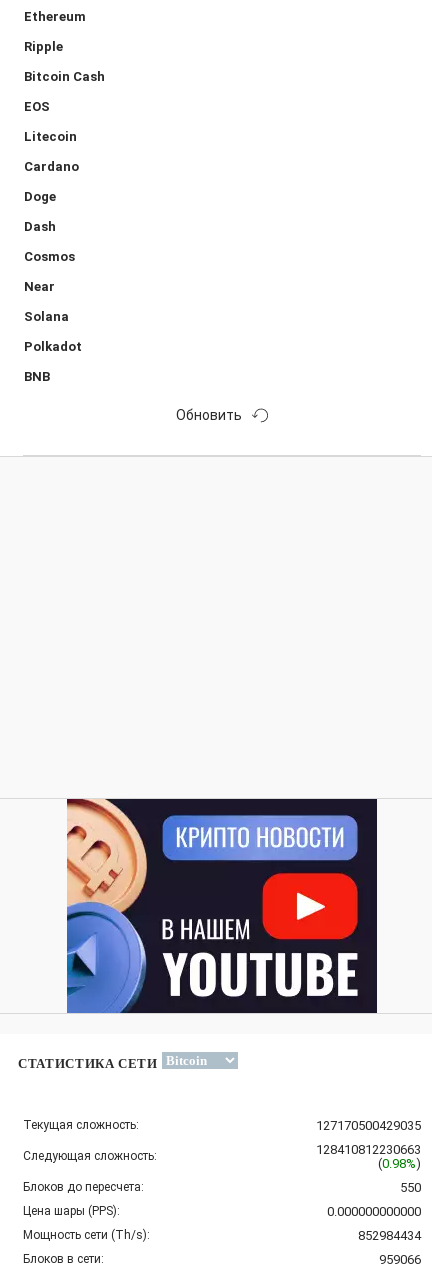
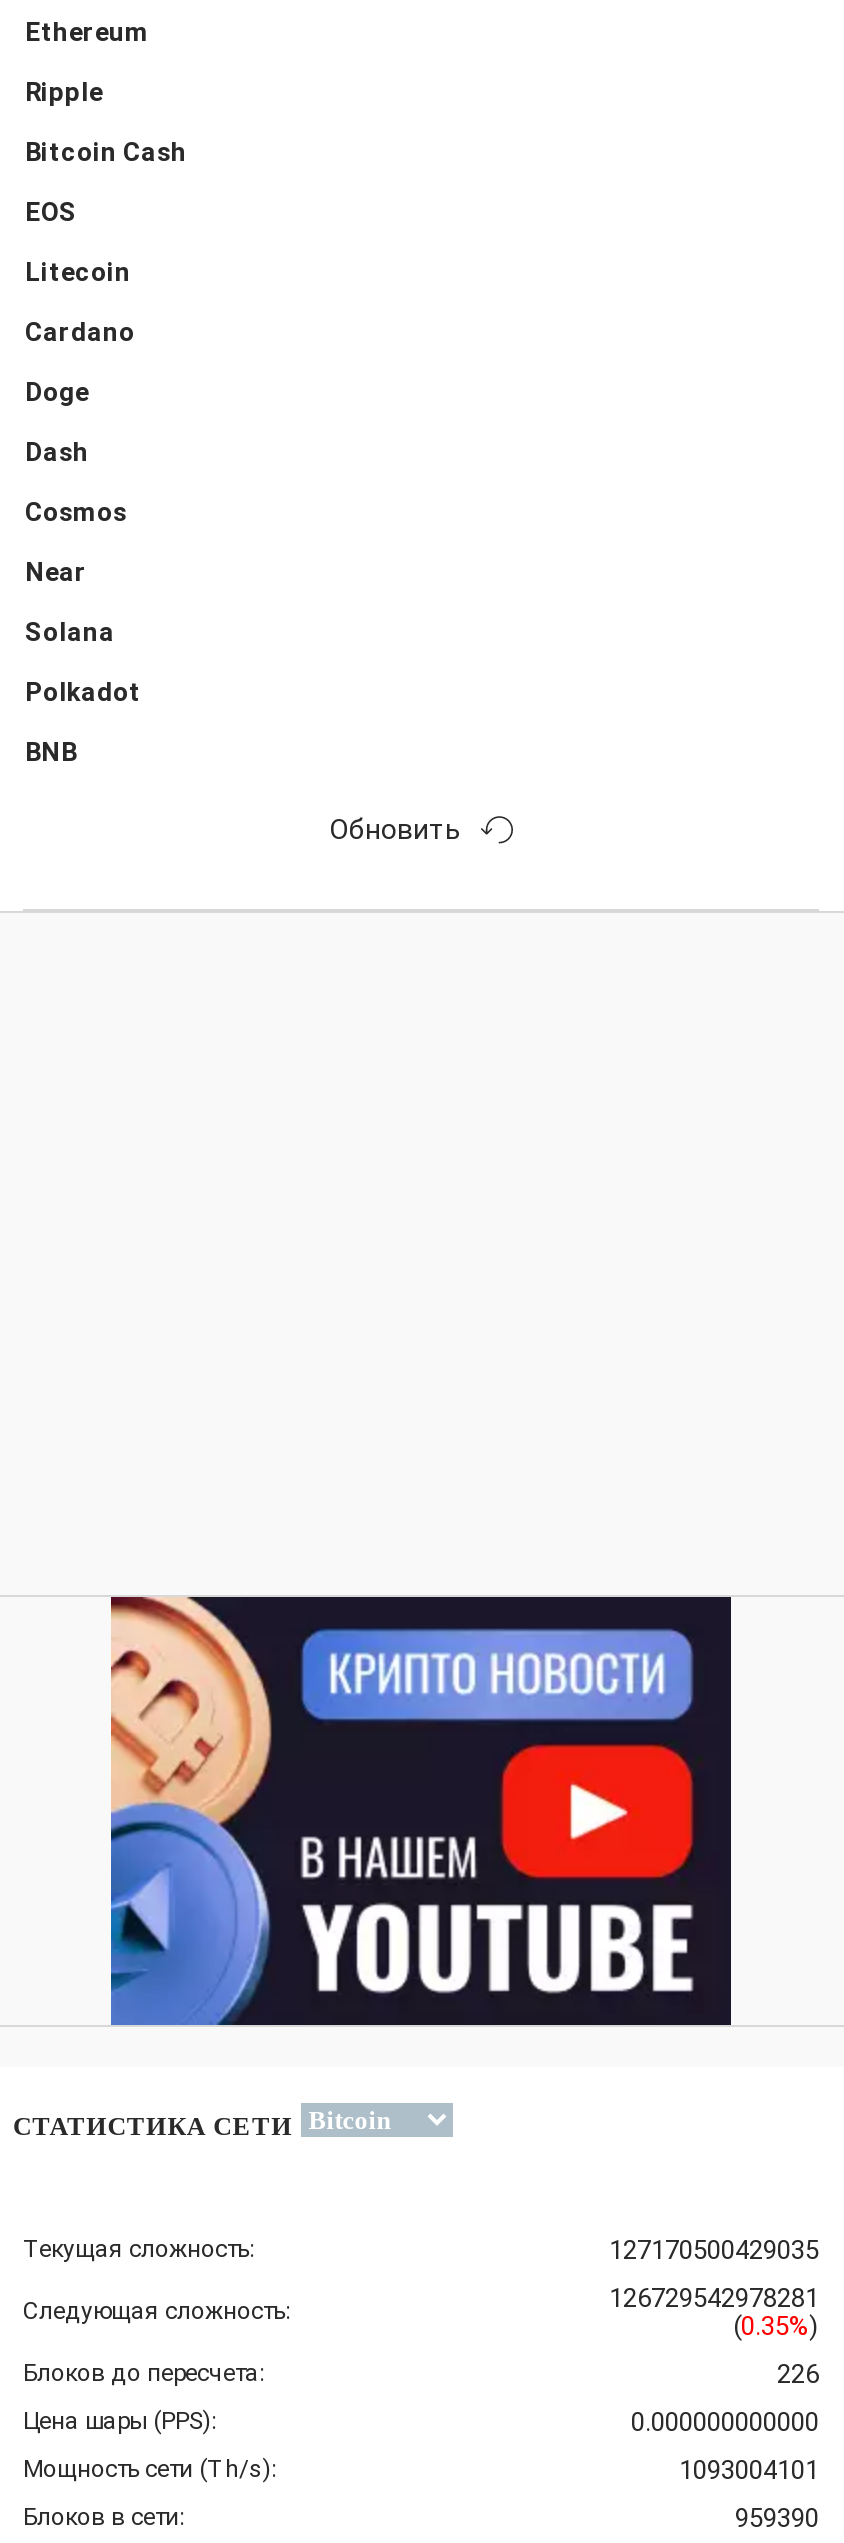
- 128410812230663
+ 126729542978281

- (0.98%)
+ (0.35%)

- 550
+ 226

- 852984434
+ 1093004101

- 959066
+ 959390
